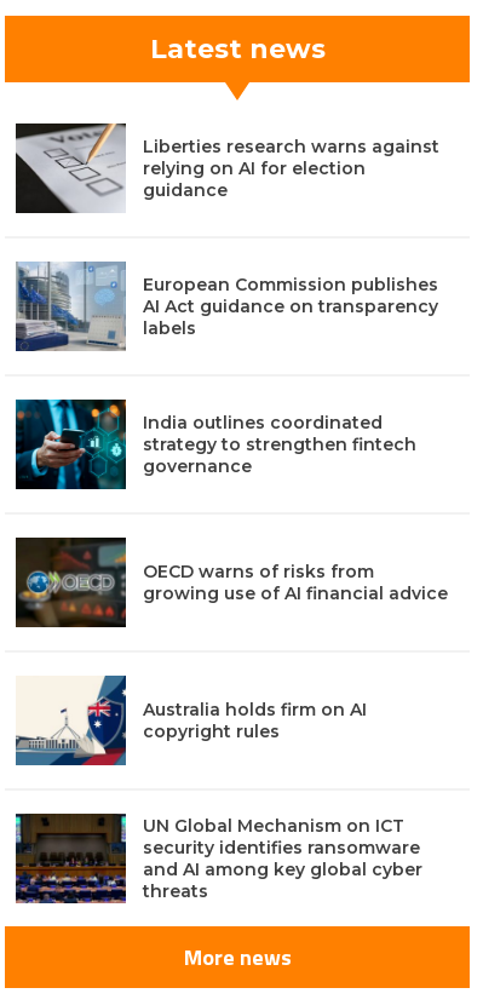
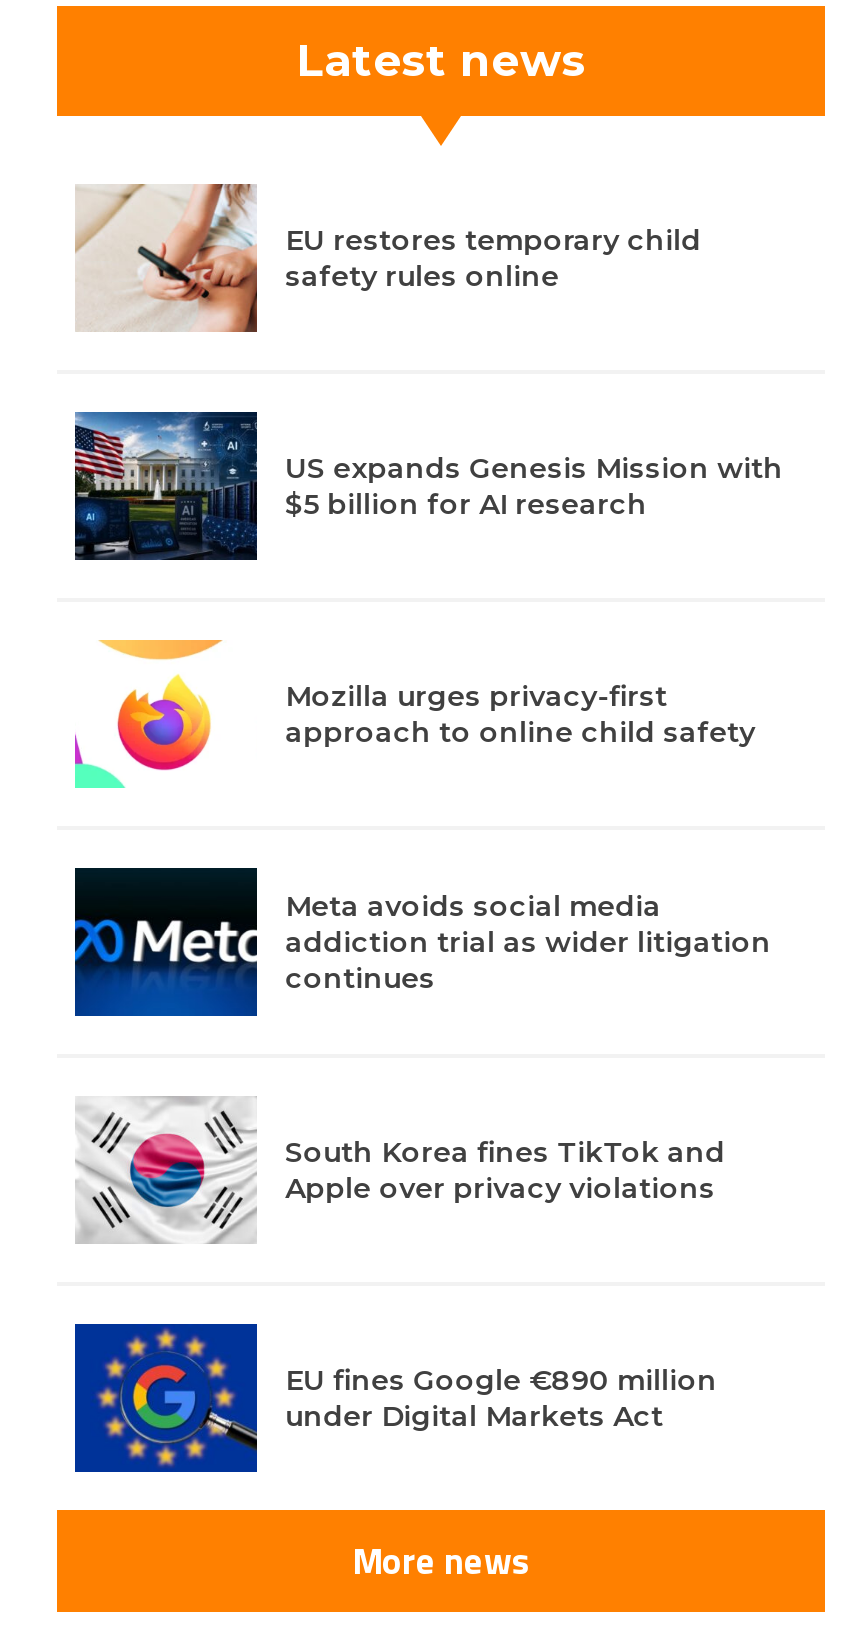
- [image]
- Liberties research warns against
- relying on AI for election
- guidance
+ [image]
+ EU restores temporary child
+ safety rules online

- [image]
- European Commission publishes
- AI Act guidance on transparency
- labels
+ [image]
+ US expands Genesis Mission with
+ $5 billion for AI research

- [image]
- India outlines coordinated
- strategy to strengthen fintech
- governance
+ [image]
+ Mozilla urges privacy-first
+ approach to online child safety

- [image]
- OECD warns of risks from
- growing use of AI financial advice
+ [image]
+ Meta avoids social media
+ addiction trial as wider litigation
+ continues

- [image]
- Australia holds firm on AI
- copyright rules
+ [image]
+ South Korea fines TikTok and
+ Apple over privacy violations

- [image]
- UN Global Mechanism on ICT
- security identifies ransomware
- and AI among key global cyber
- threats
+ [image]
+ EU fines Google €890 million
+ under Digital Markets Act
